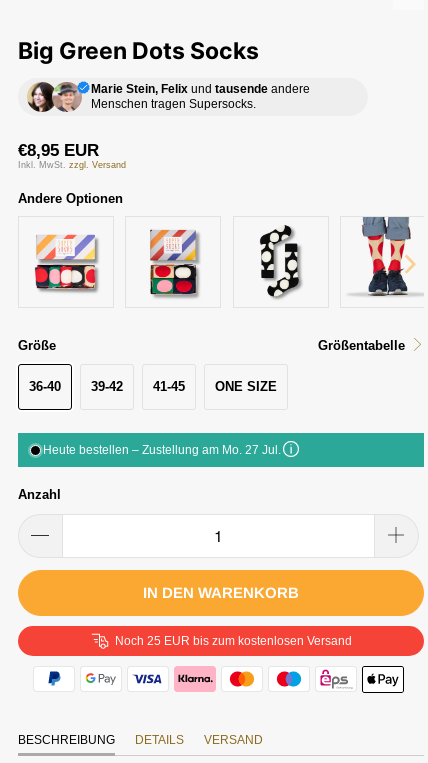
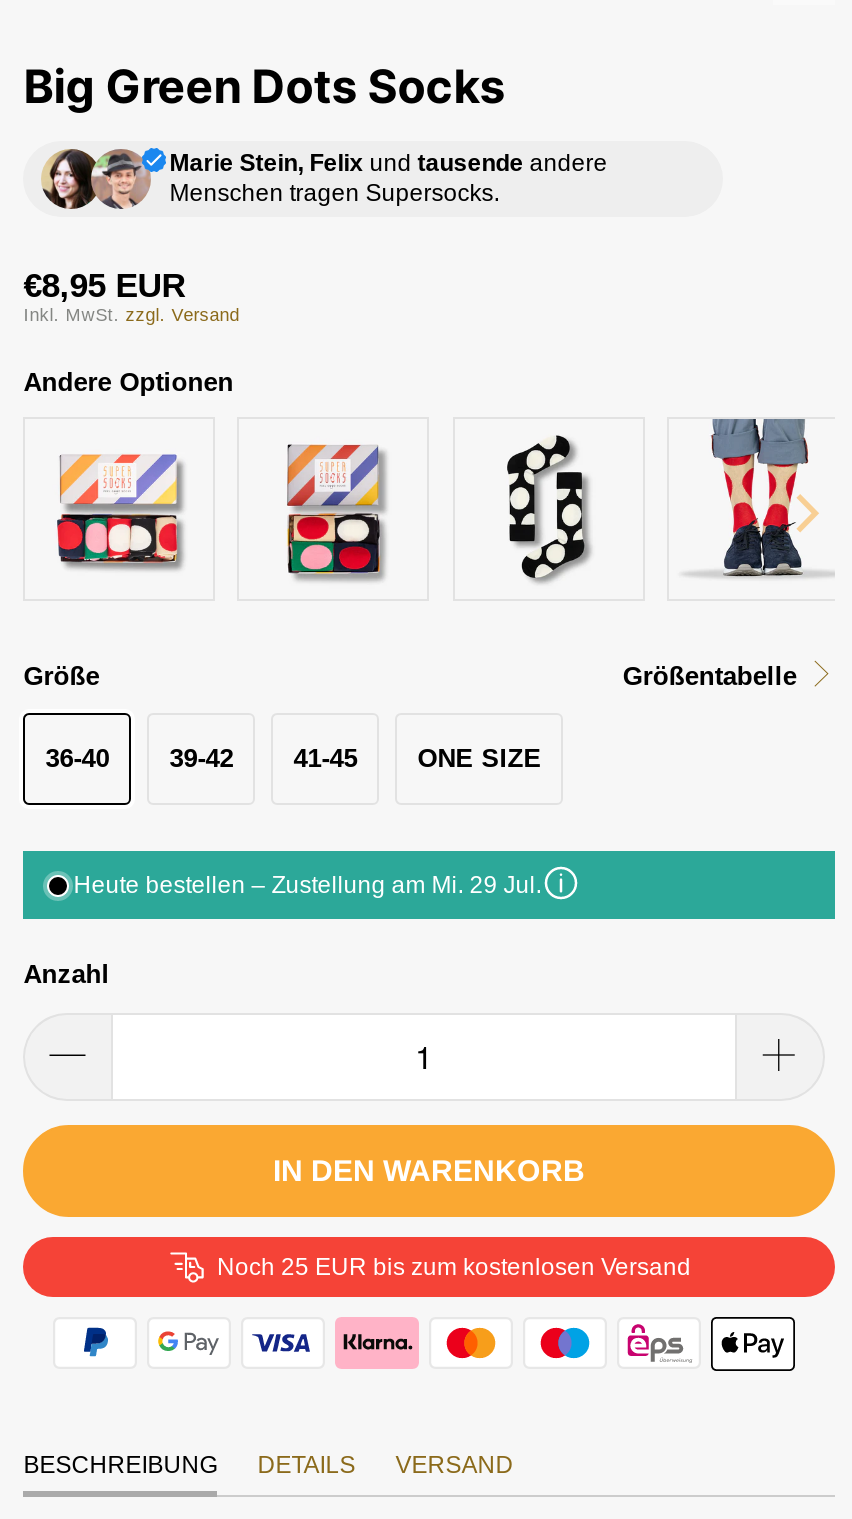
- Heute bestellen – Zustellung am Mo. 27 Jul.
+ Heute bestellen – Zustellung am Mi. 29 Jul.
